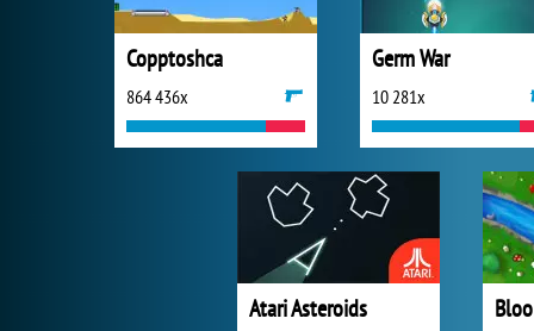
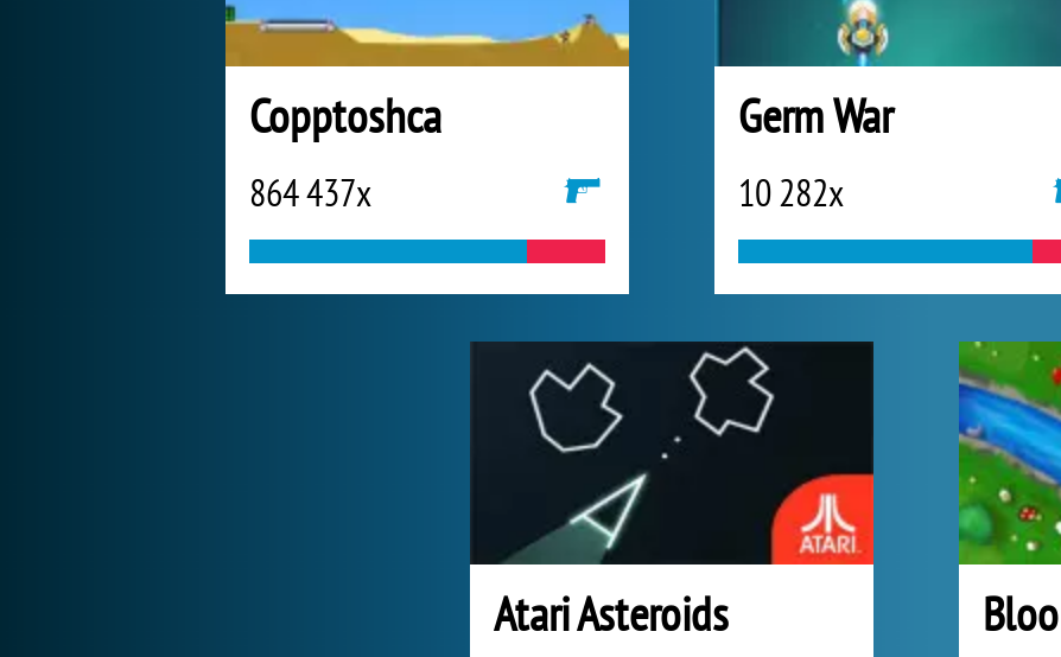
- 864 436x
+ 864 437x

- 10 281x
+ 10 282x
